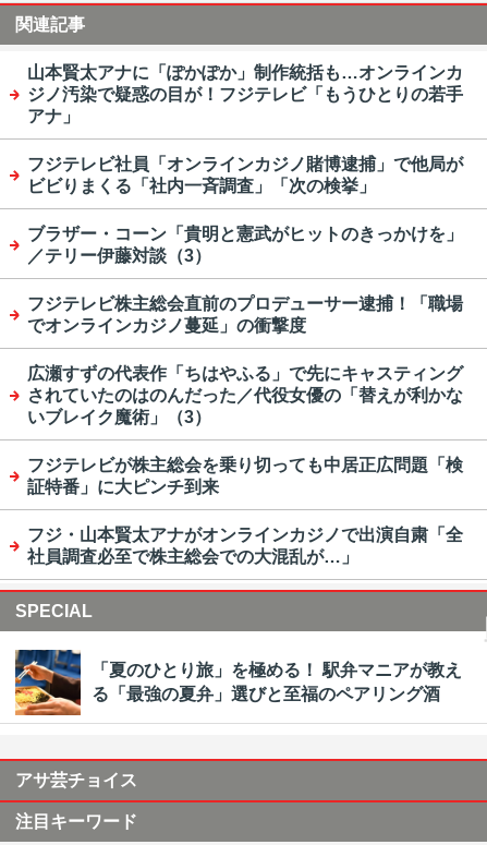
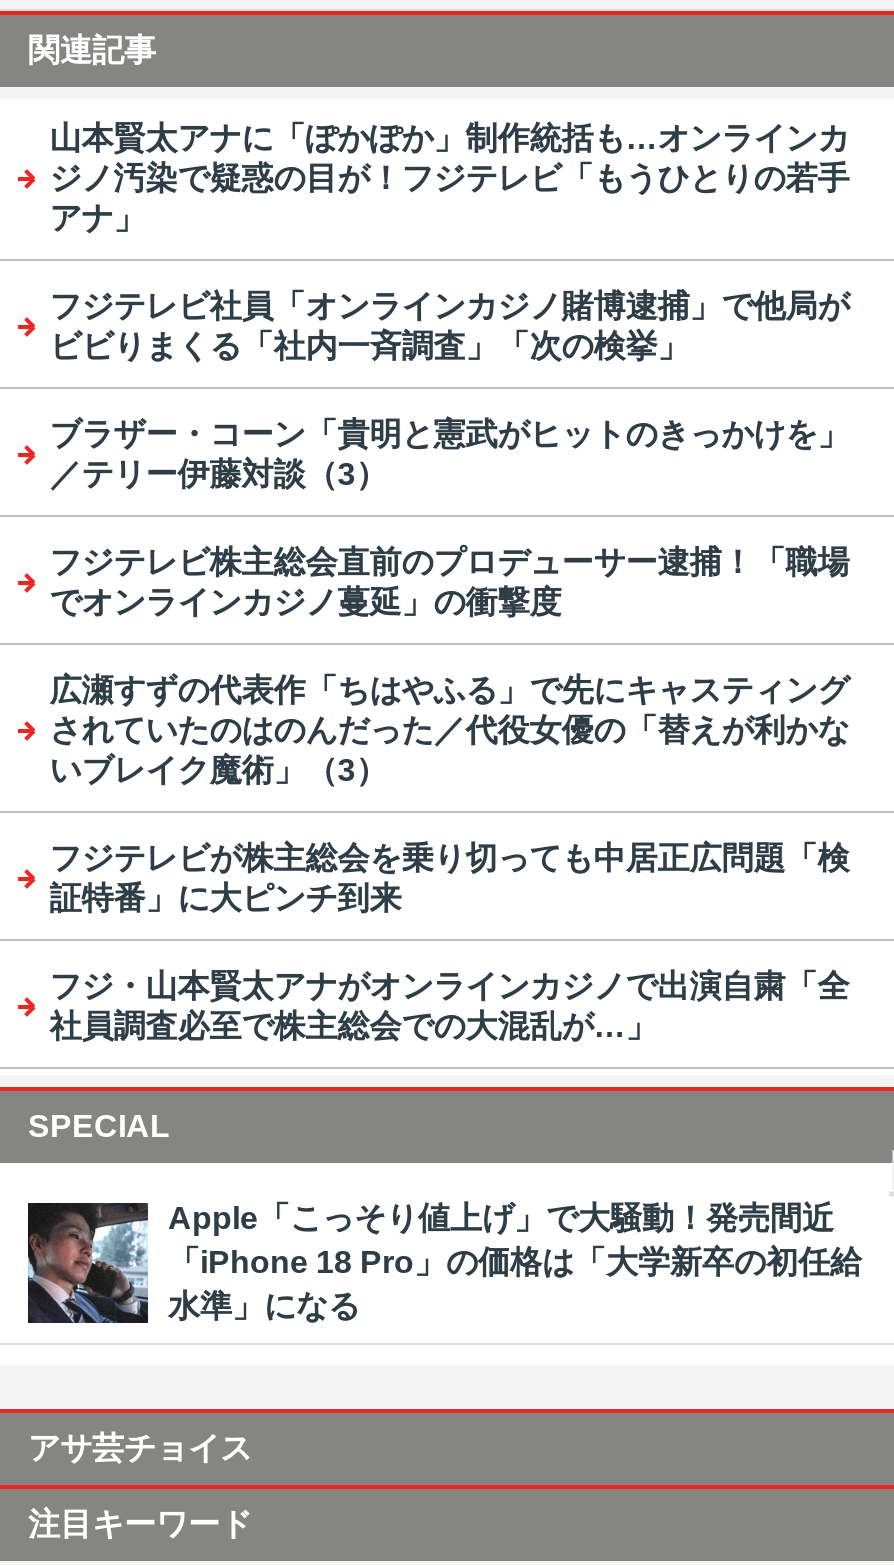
- [image]
- 「夏のひとり旅」を極める！ 駅弁マニアが教え
- る「最強の夏弁」選びと至福のペアリング酒
+ [image]
+ Apple「こっそり値上げ」で大騒動！発売間近
+ 「iPhone 18 Pro」の価格は「大学新卒の初任給
+ 水準」になる
